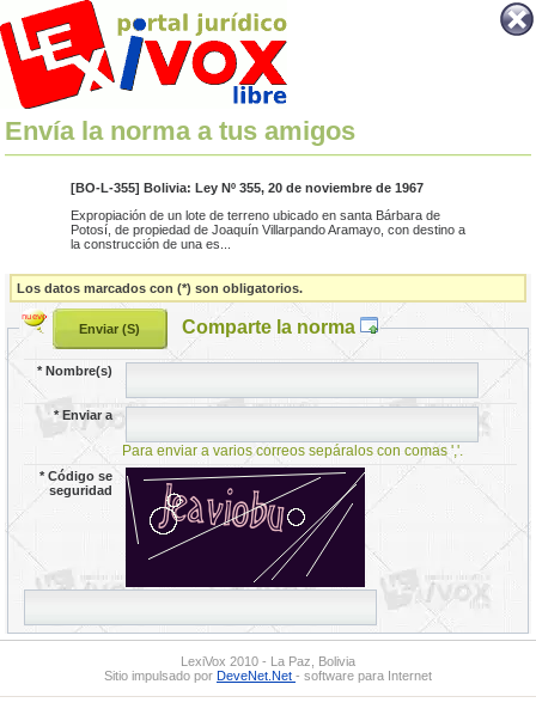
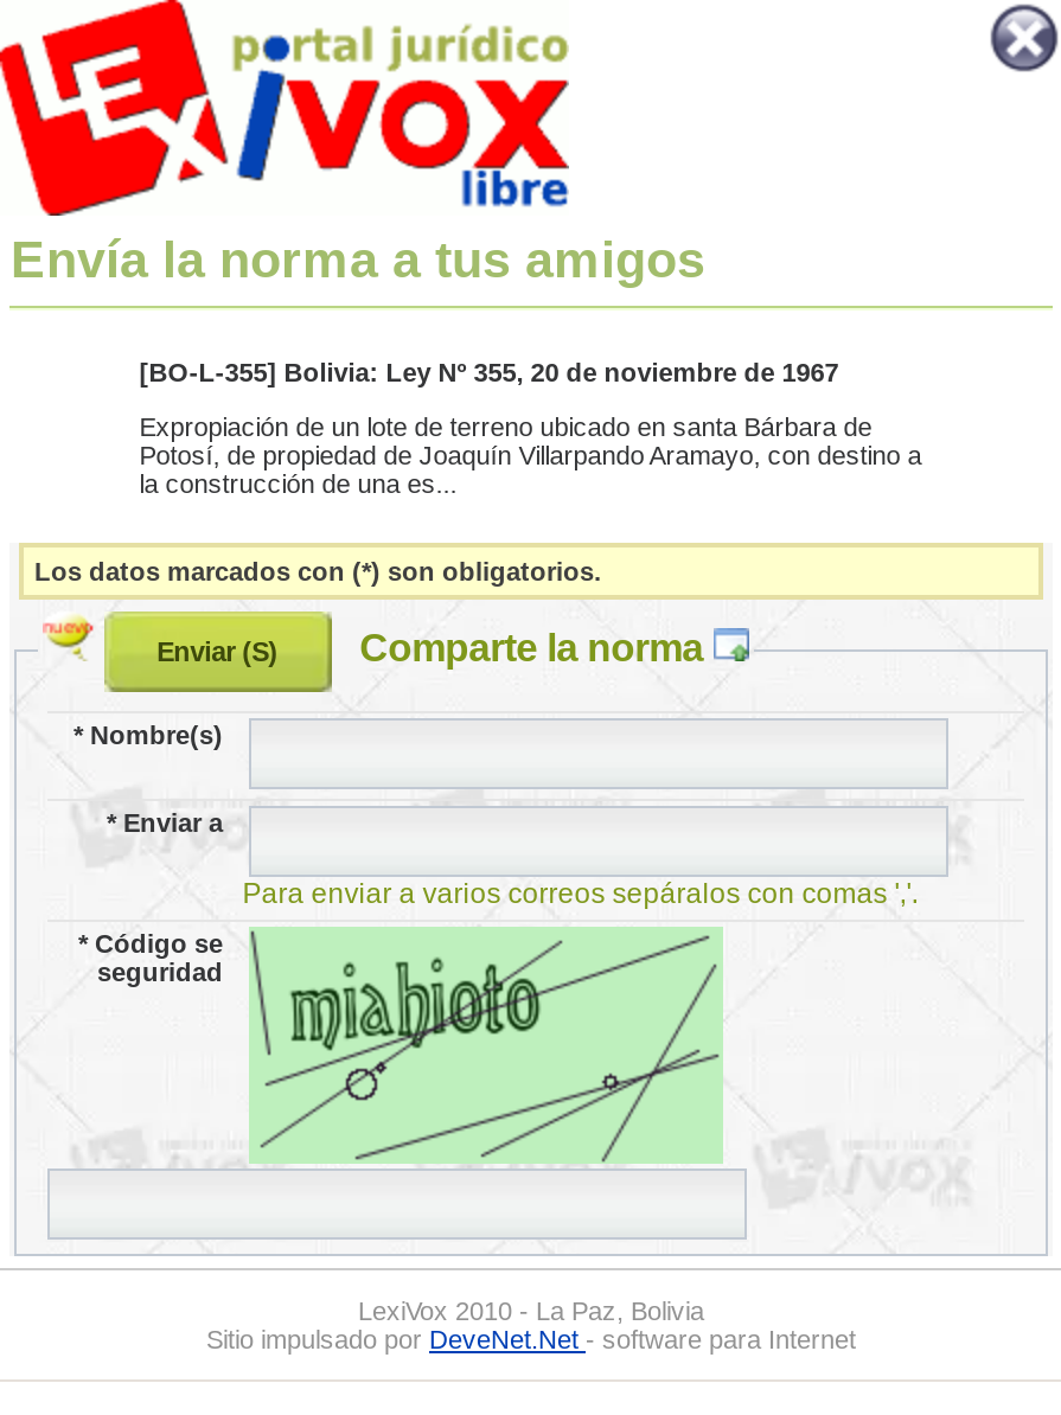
- [image]
+ [image]
